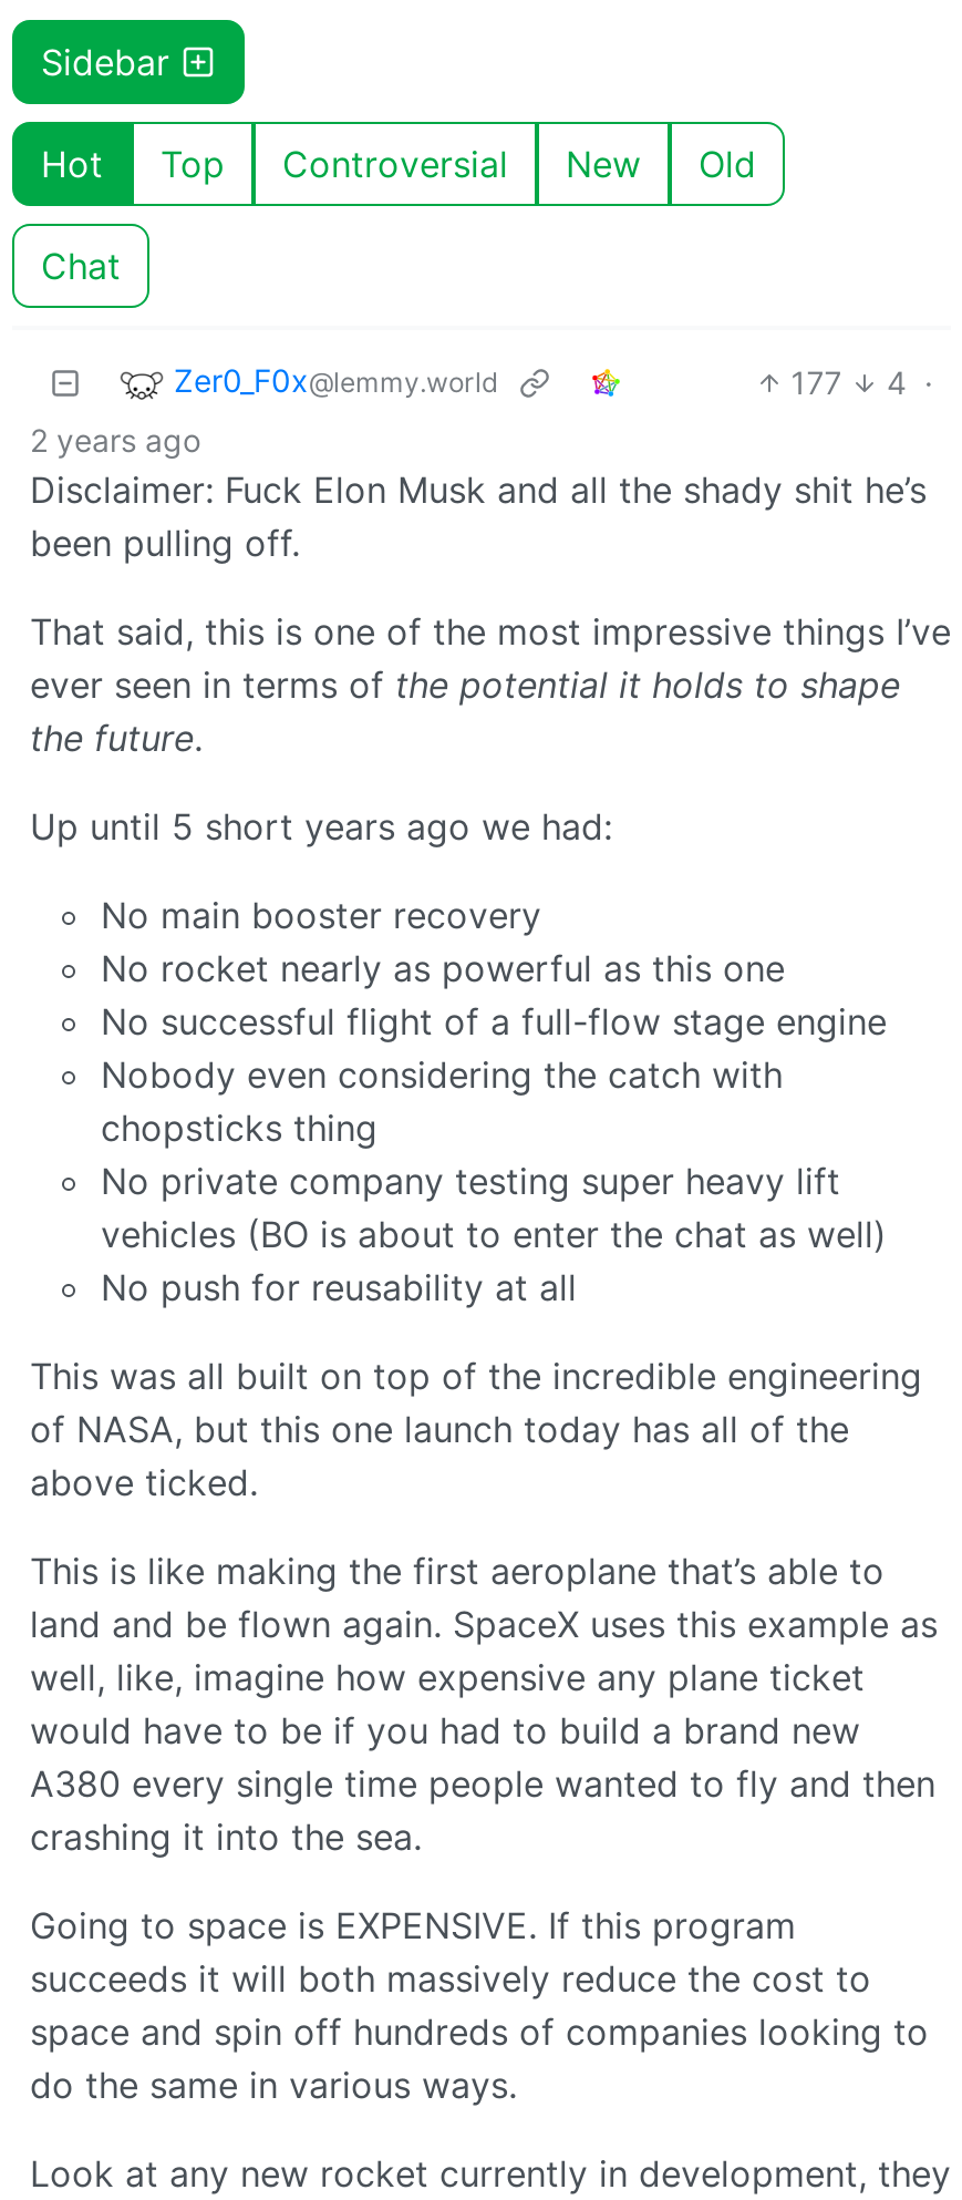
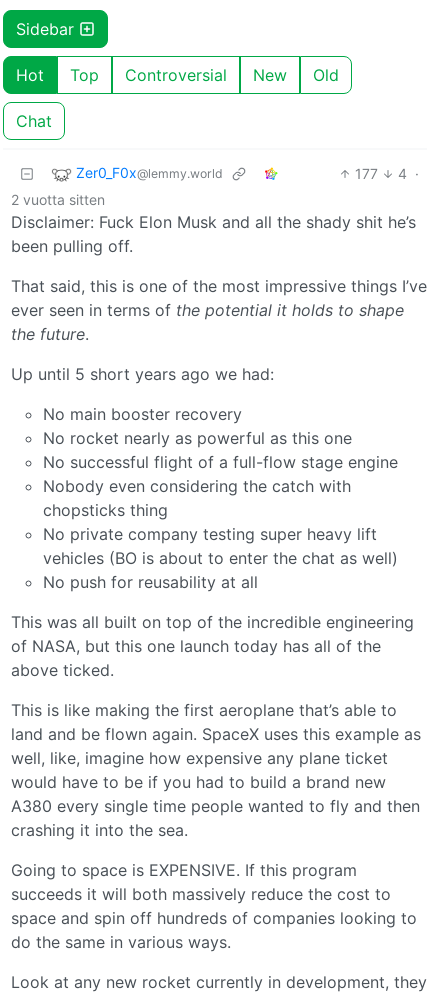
- 2 years ago
+ 2 vuotta sitten
